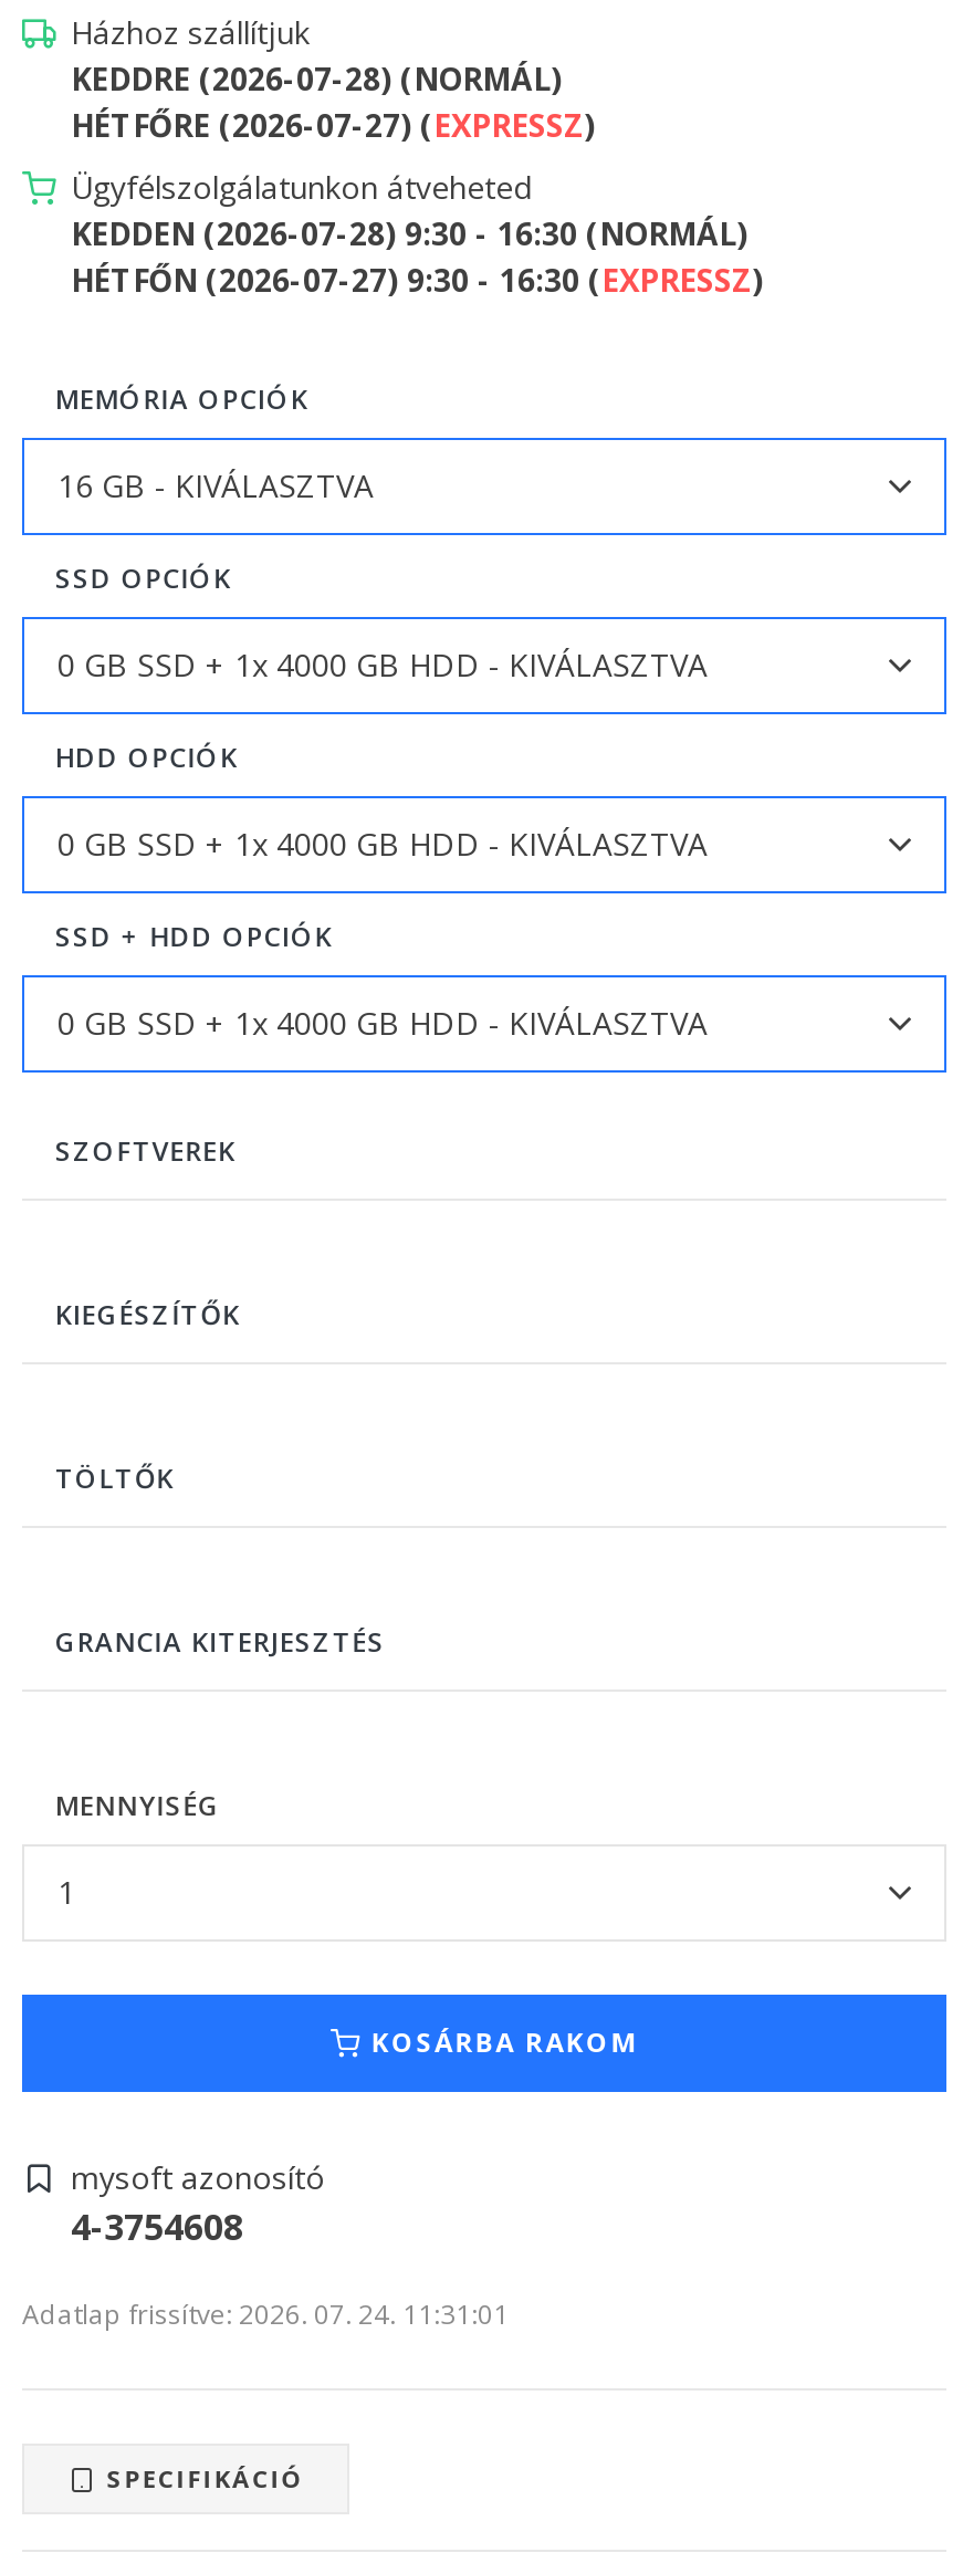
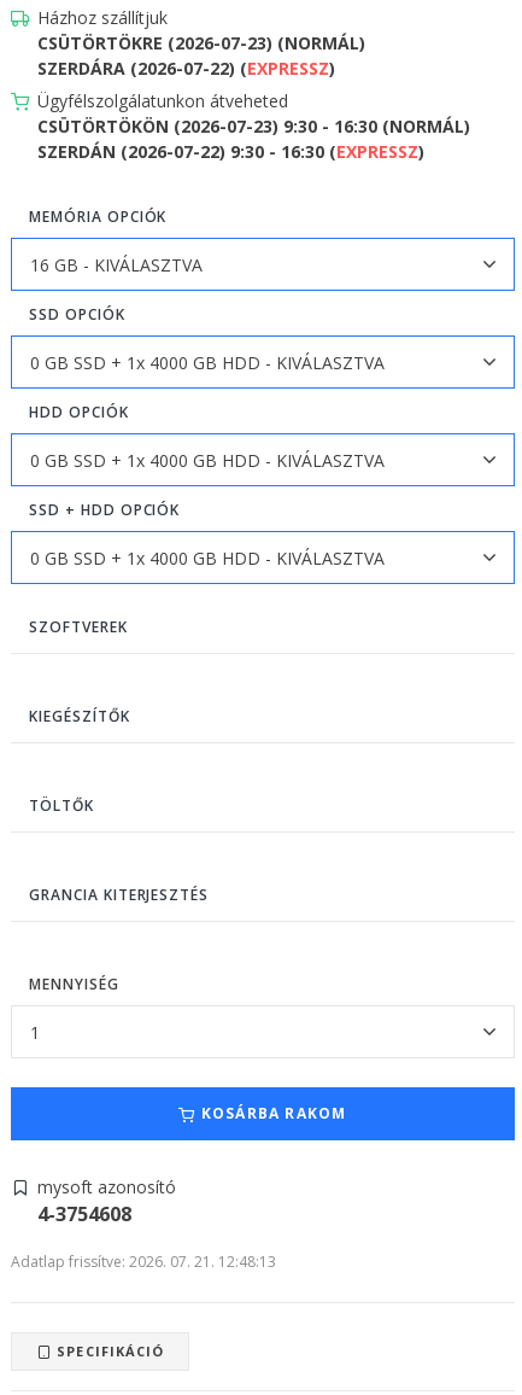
- KEDDRE (2026-07-28) (NORMÁL)
+ CSÜTÖRTÖKRE (2026-07-23) (NORMÁL)

- HÉTFŐRE (2026-07-27) (EXPRESSZ)
+ SZERDÁRA (2026-07-22) (EXPRESSZ)

- KEDDEN (2026-07-28) 9:30 - 16:30 (NORMÁL)
+ CSÜTÖRTÖKÖN (2026-07-23) 9:30 - 16:30 (NORMÁL)

- HÉTFŐN (2026-07-27) 9:30 - 16:30 (EXPRESSZ)
+ SZERDÁN (2026-07-22) 9:30 - 16:30 (EXPRESSZ)

- Adatlap frissítve: 2026. 07. 24. 11:31:01
+ Adatlap frissítve: 2026. 07. 21. 12:48:13
